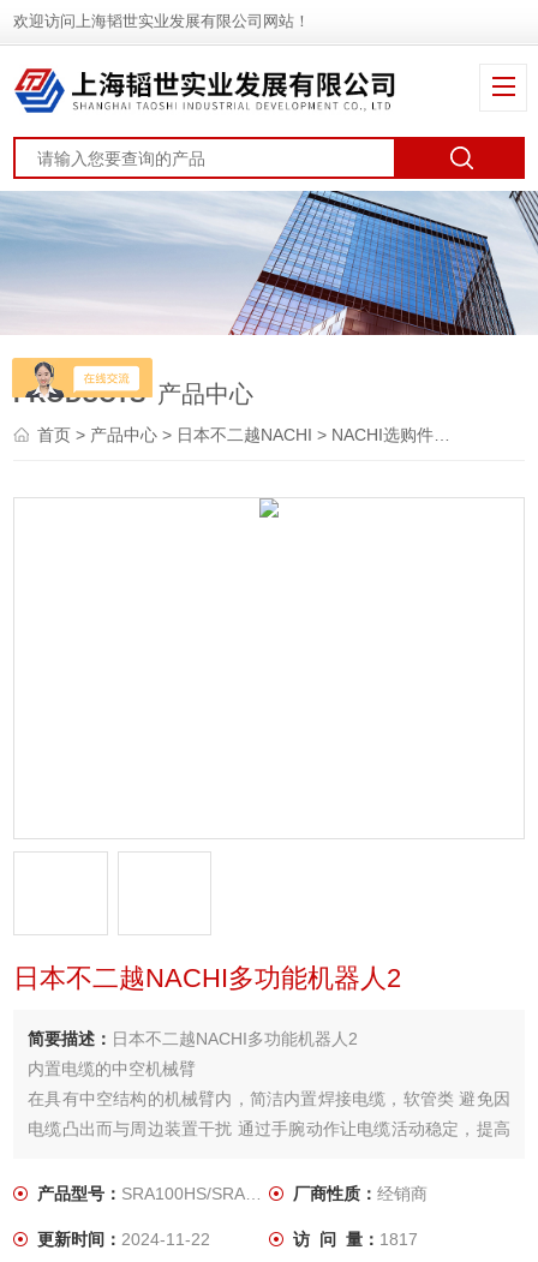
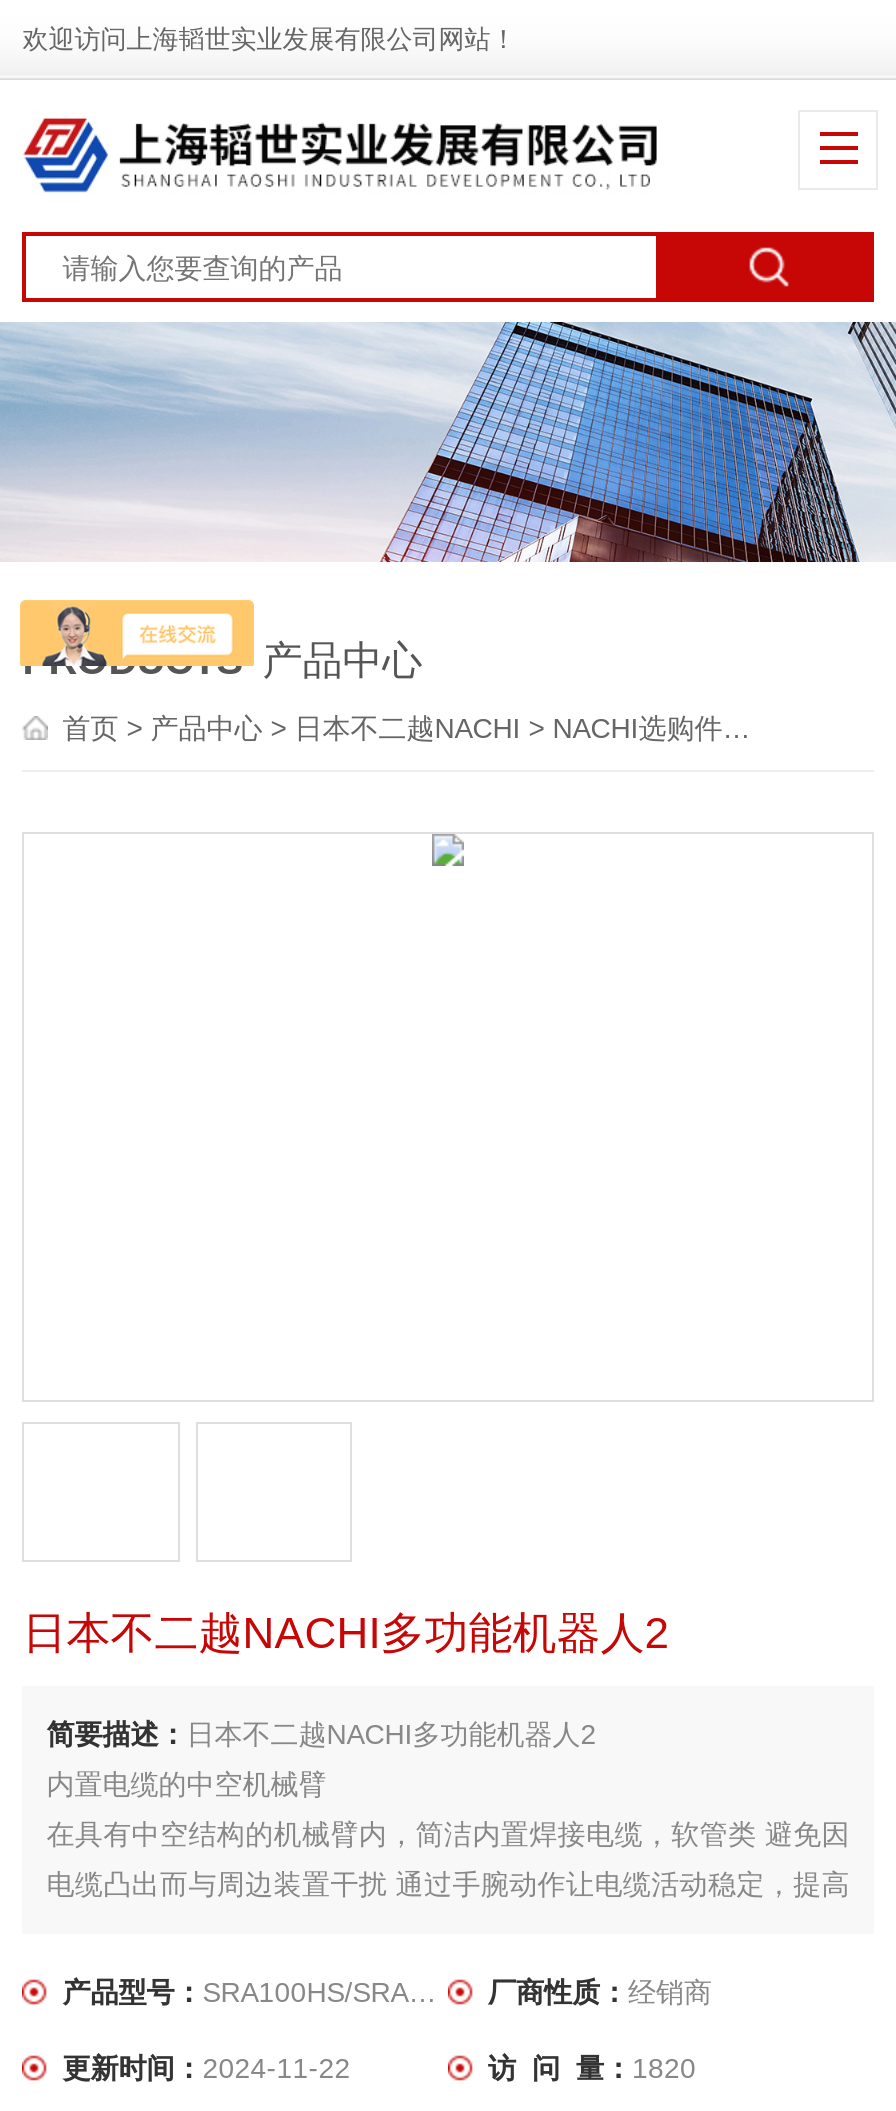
- 访 问 量：1817
+ 访 问 量：1820
